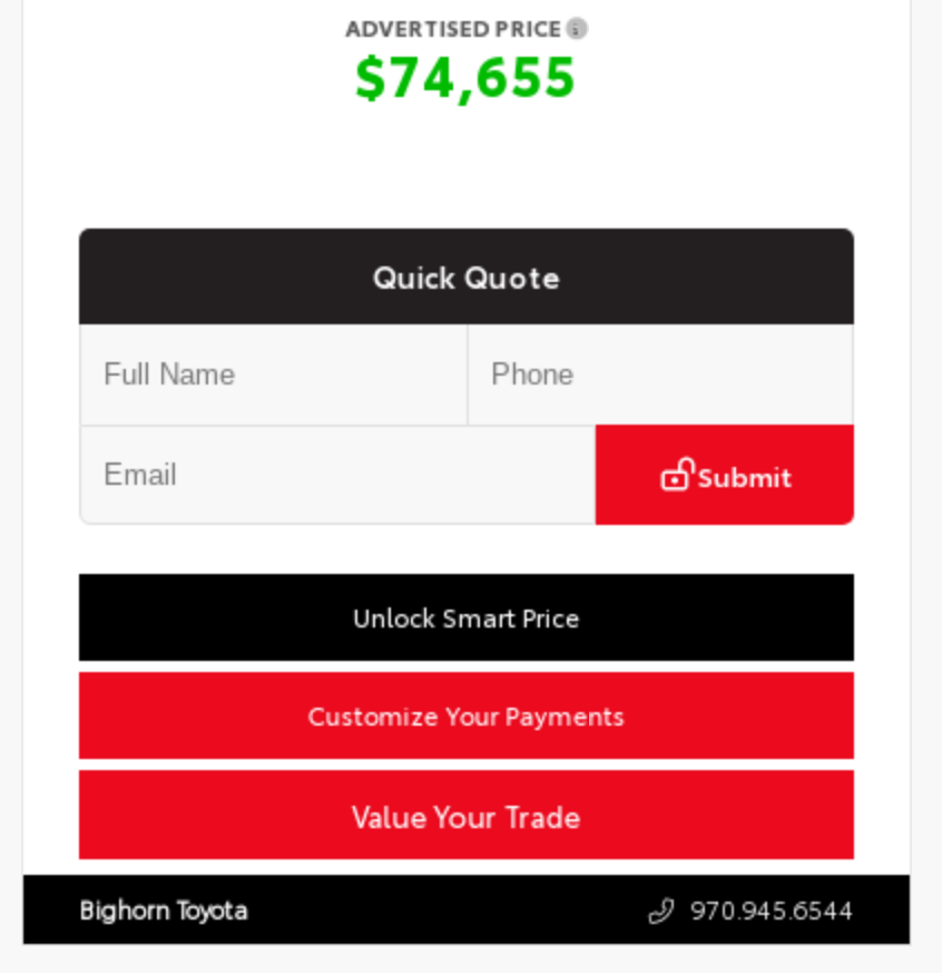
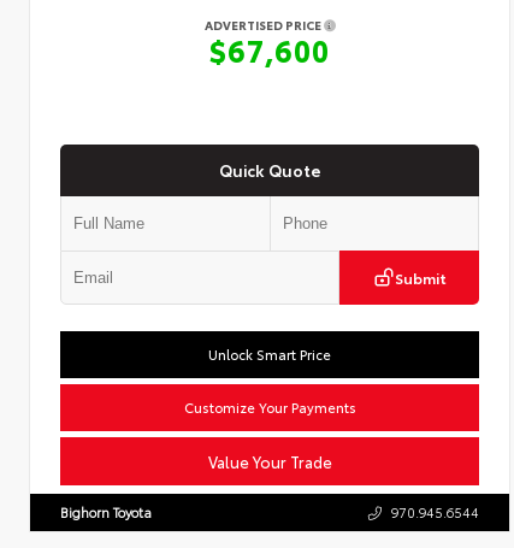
- $74,655
+ $67,600
